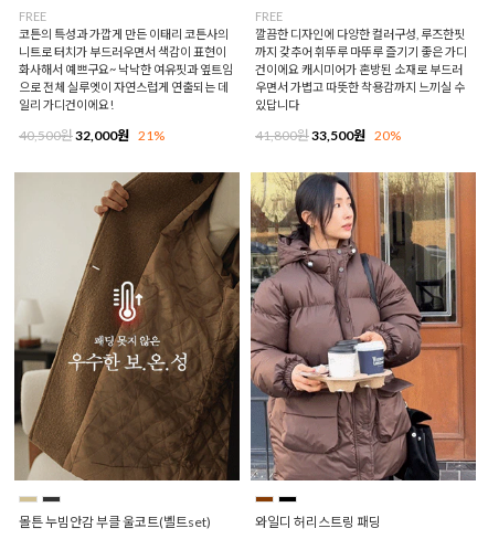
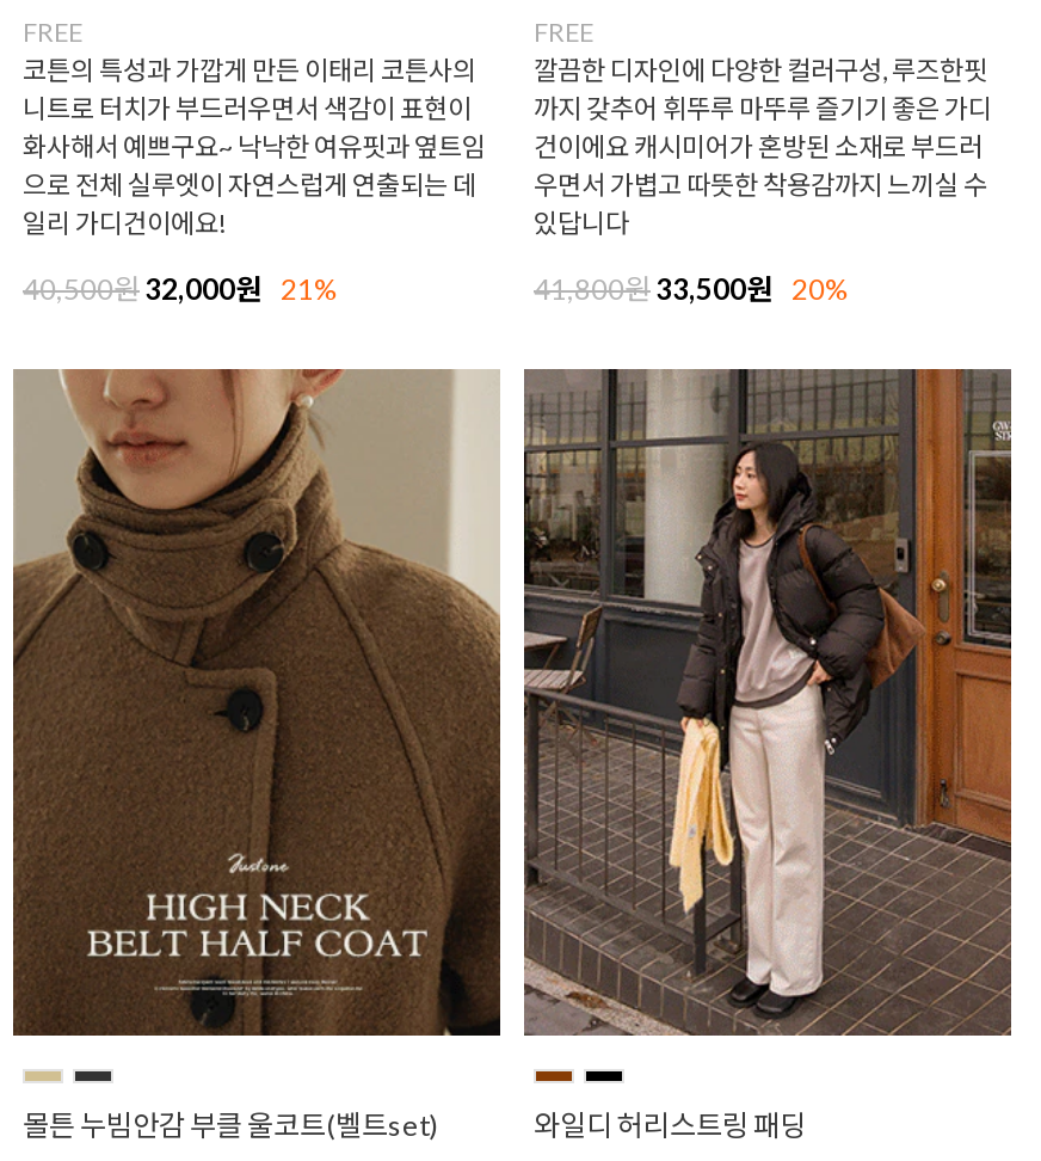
- [image]
+ [image]

- [image]
+ [image]
